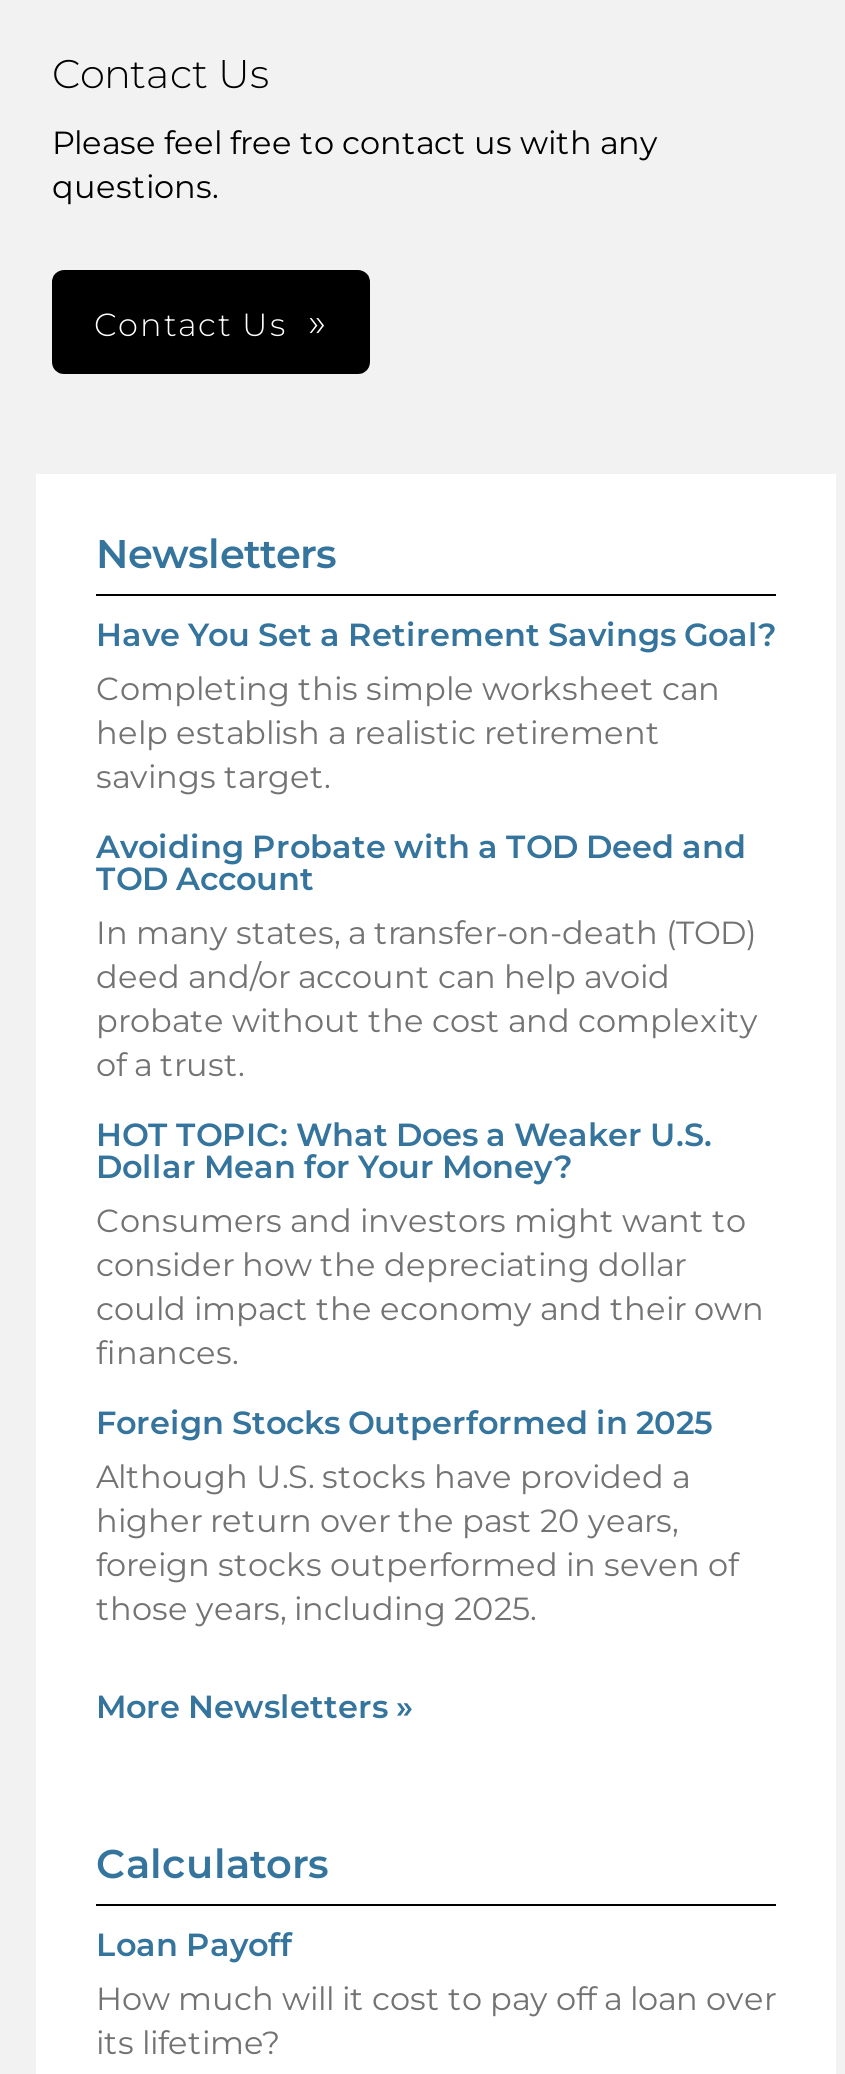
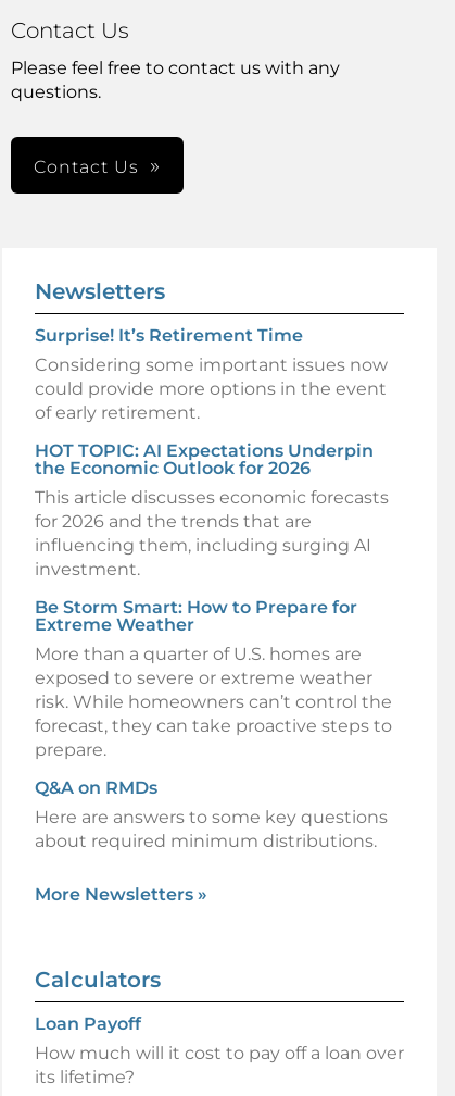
- Have You Set a Retirement Savings Goal?
- Completing this simple worksheet can
- help establish a realistic retirement
- savings target.
+ Surprise! It’s Retirement Time
+ Considering some important issues now
+ could provide more options in the event
+ of early retirement.

- Avoiding Probate with a TOD Deed and
- TOD Account
- In many states, a transfer-on-death (TOD)
- deed and/or account can help avoid
- probate without the cost and complexity
- of a trust.
+ HOT TOPIC: AI Expectations Underpin
+ the Economic Outlook for 2026
+ This article discusses economic forecasts
+ for 2026 and the trends that are
+ influencing them, including surging AI
+ investment.

- HOT TOPIC: What Does a Weaker U.S.
- Dollar Mean for Your Money?
- Consumers and investors might want to
- consider how the depreciating dollar
- could impact the economy and their own
- finances.
+ Be Storm Smart: How to Prepare for
+ Extreme Weather
+ More than a quarter of U.S. homes are
+ exposed to severe or extreme weather
+ risk. While homeowners can’t control the
+ forecast, they can take proactive steps to
+ prepare.

- Foreign Stocks Outperformed in 2025
- Although U.S. stocks have provided a
- higher return over the past 20 years,
- foreign stocks outperformed in seven of
- those years, including 2025.
+ Q&A on RMDs
+ Here are answers to some key questions
+ about required minimum distributions.
